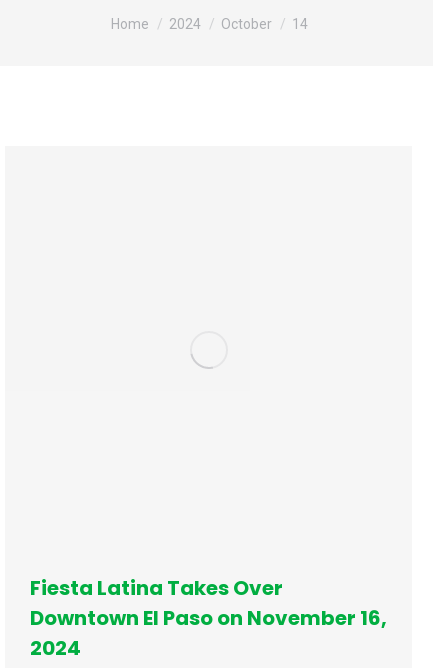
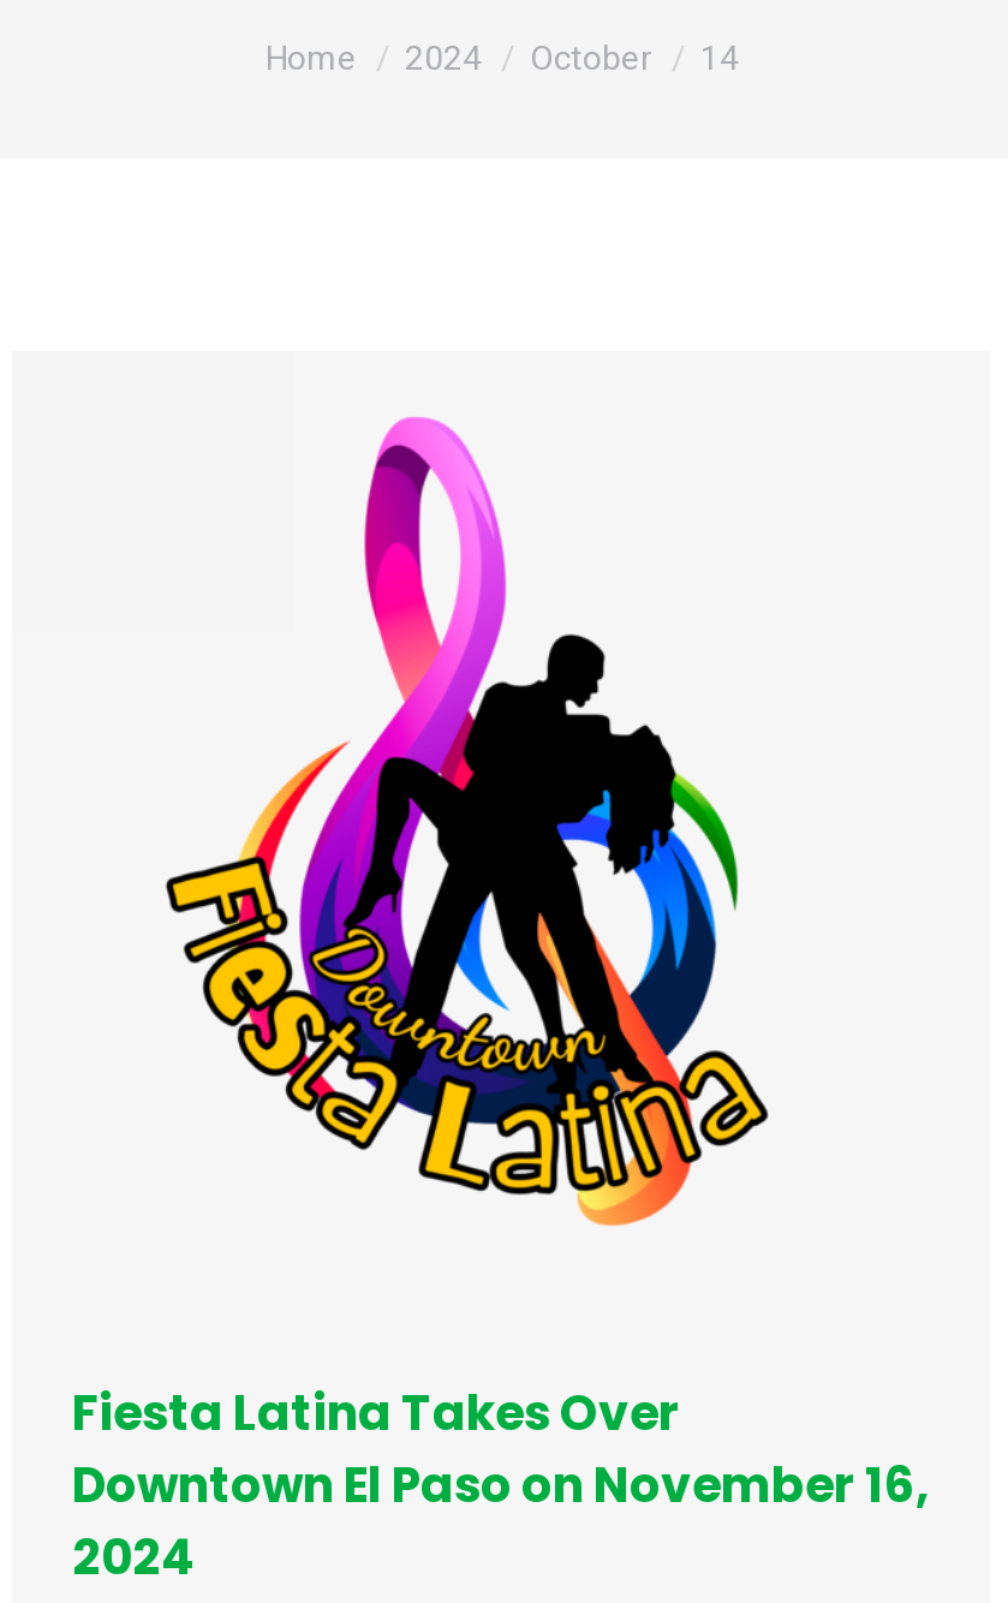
+ [image]
